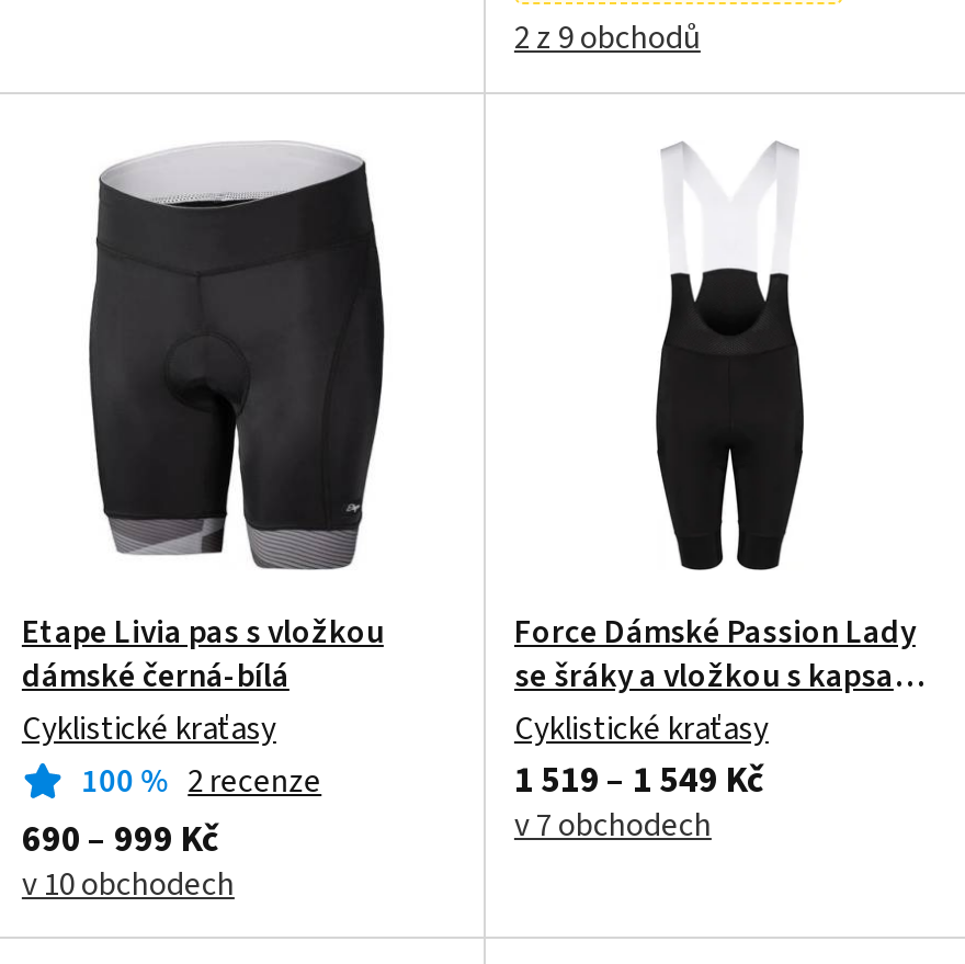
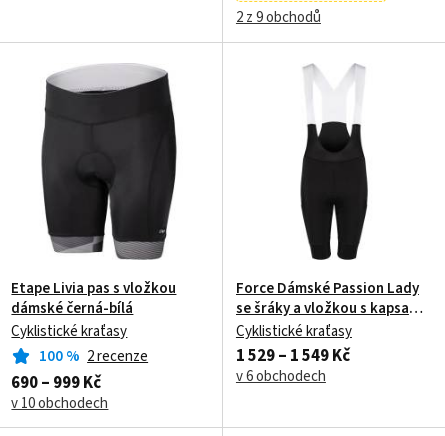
- 1 519 – 1 549 Kč
+ 1 529 – 1 549 Kč

- v 7 obchodech
+ v 6 obchodech
